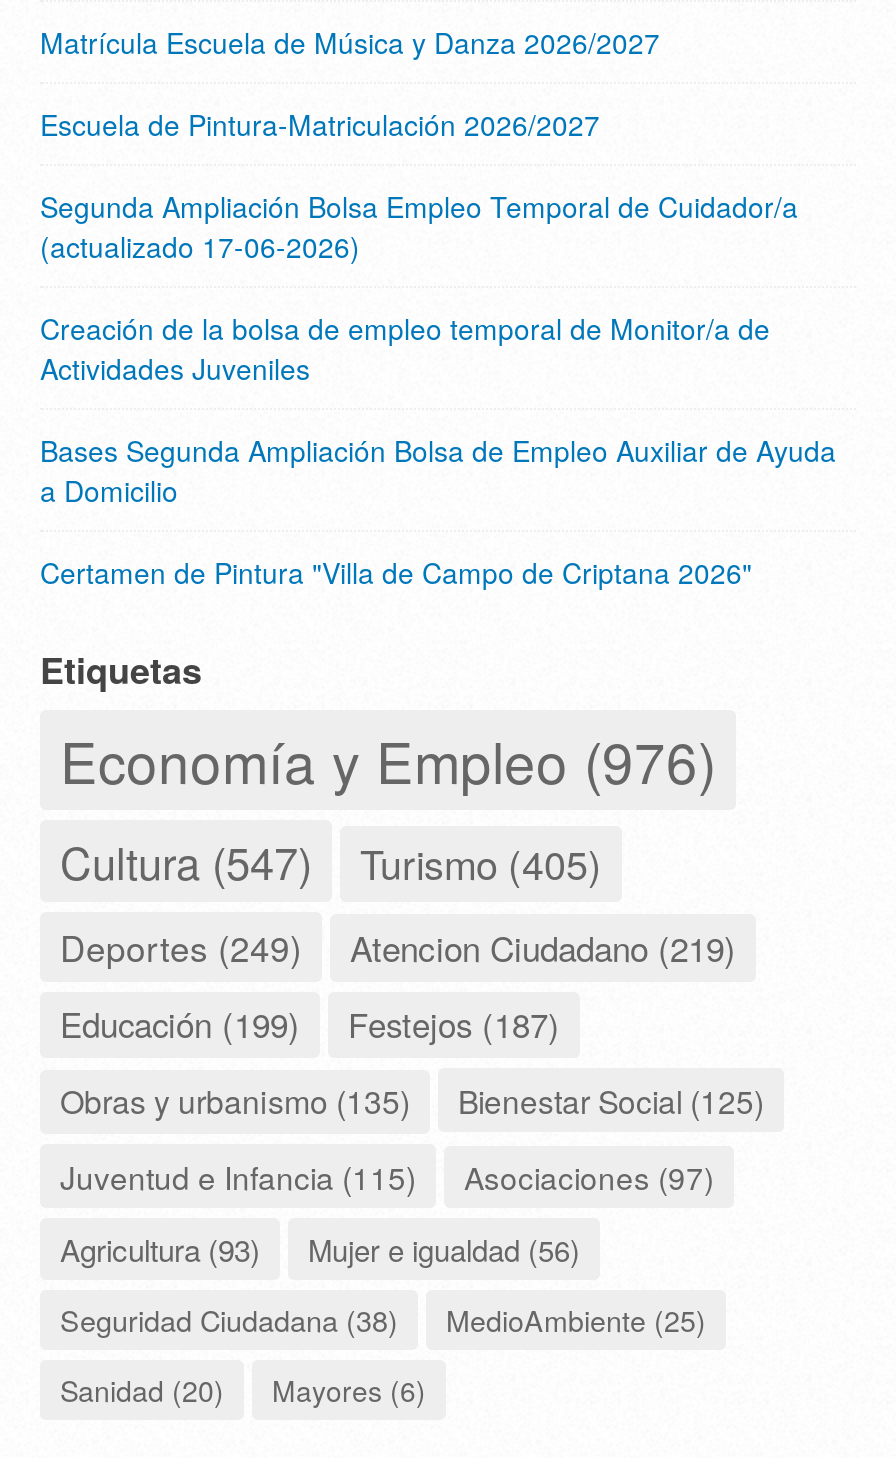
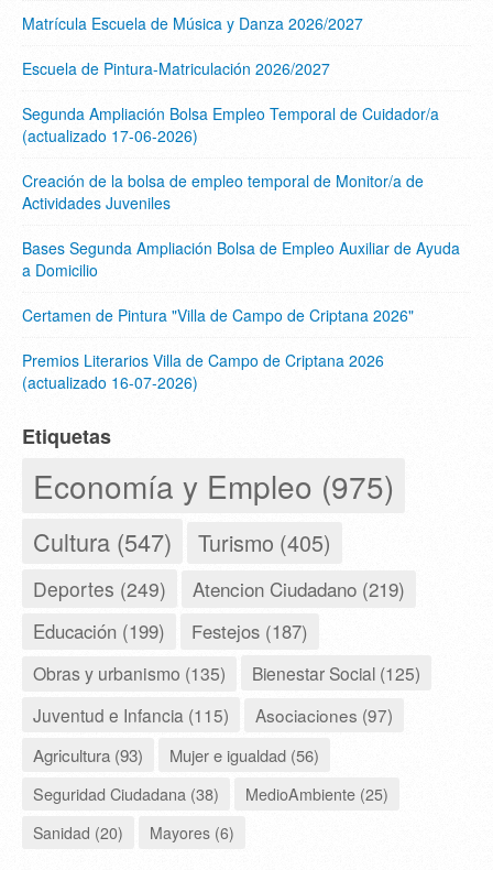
+ Premios Literarios Villa de Campo de Criptana 2026
+ (actualizado 16-07-2026)

- Economía y Empleo (976)
+ Economía y Empleo (975)
